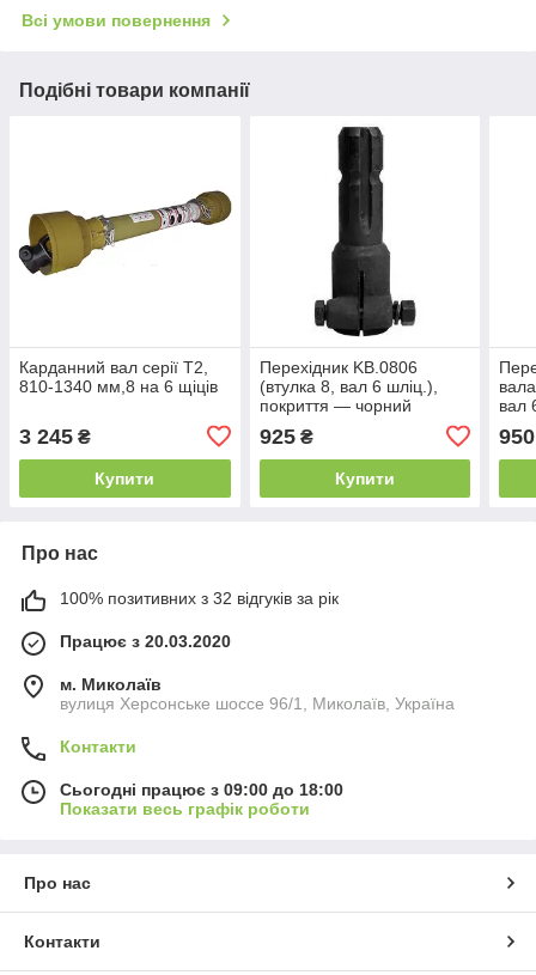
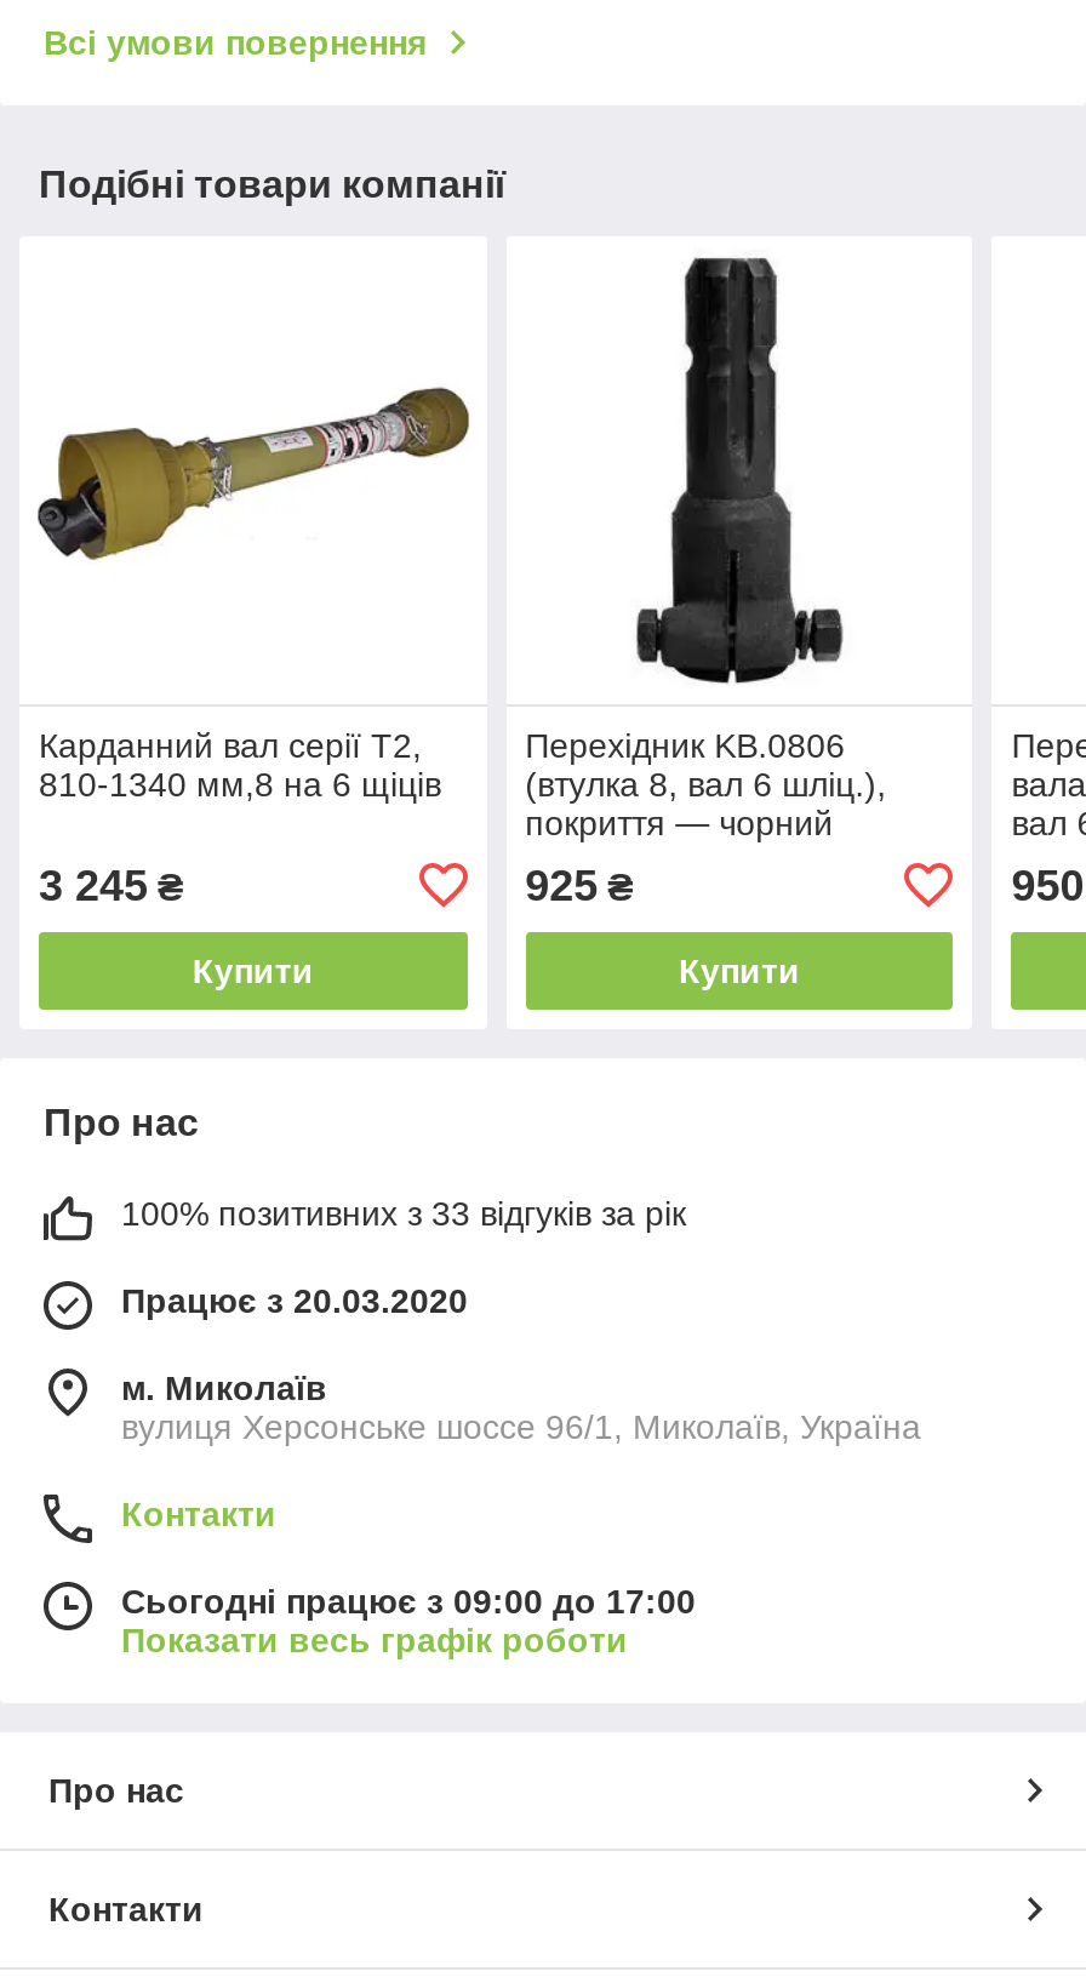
- 100% позитивних з 32 відгуків за рік
+ 100% позитивних з 33 відгуків за рік

- Сьогодні працює з 09:00 до 18:00
+ Сьогодні працює з 09:00 до 17:00
